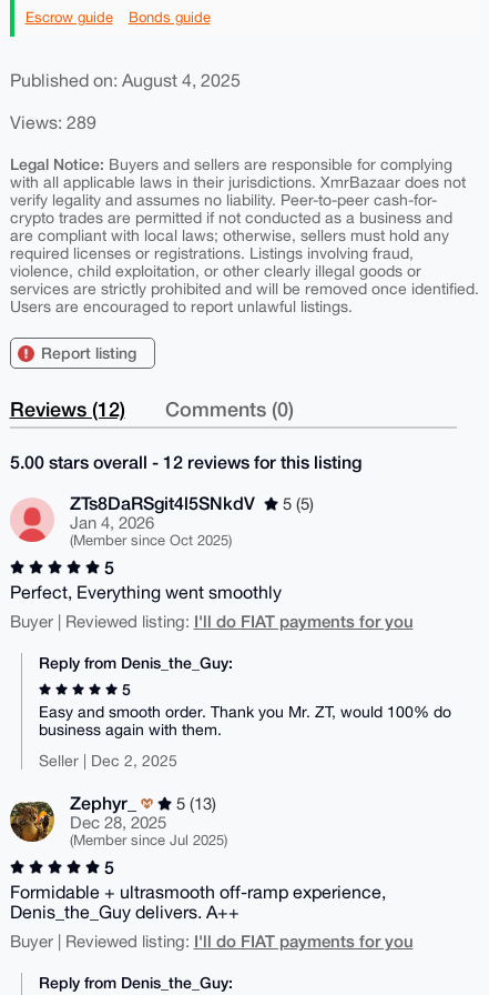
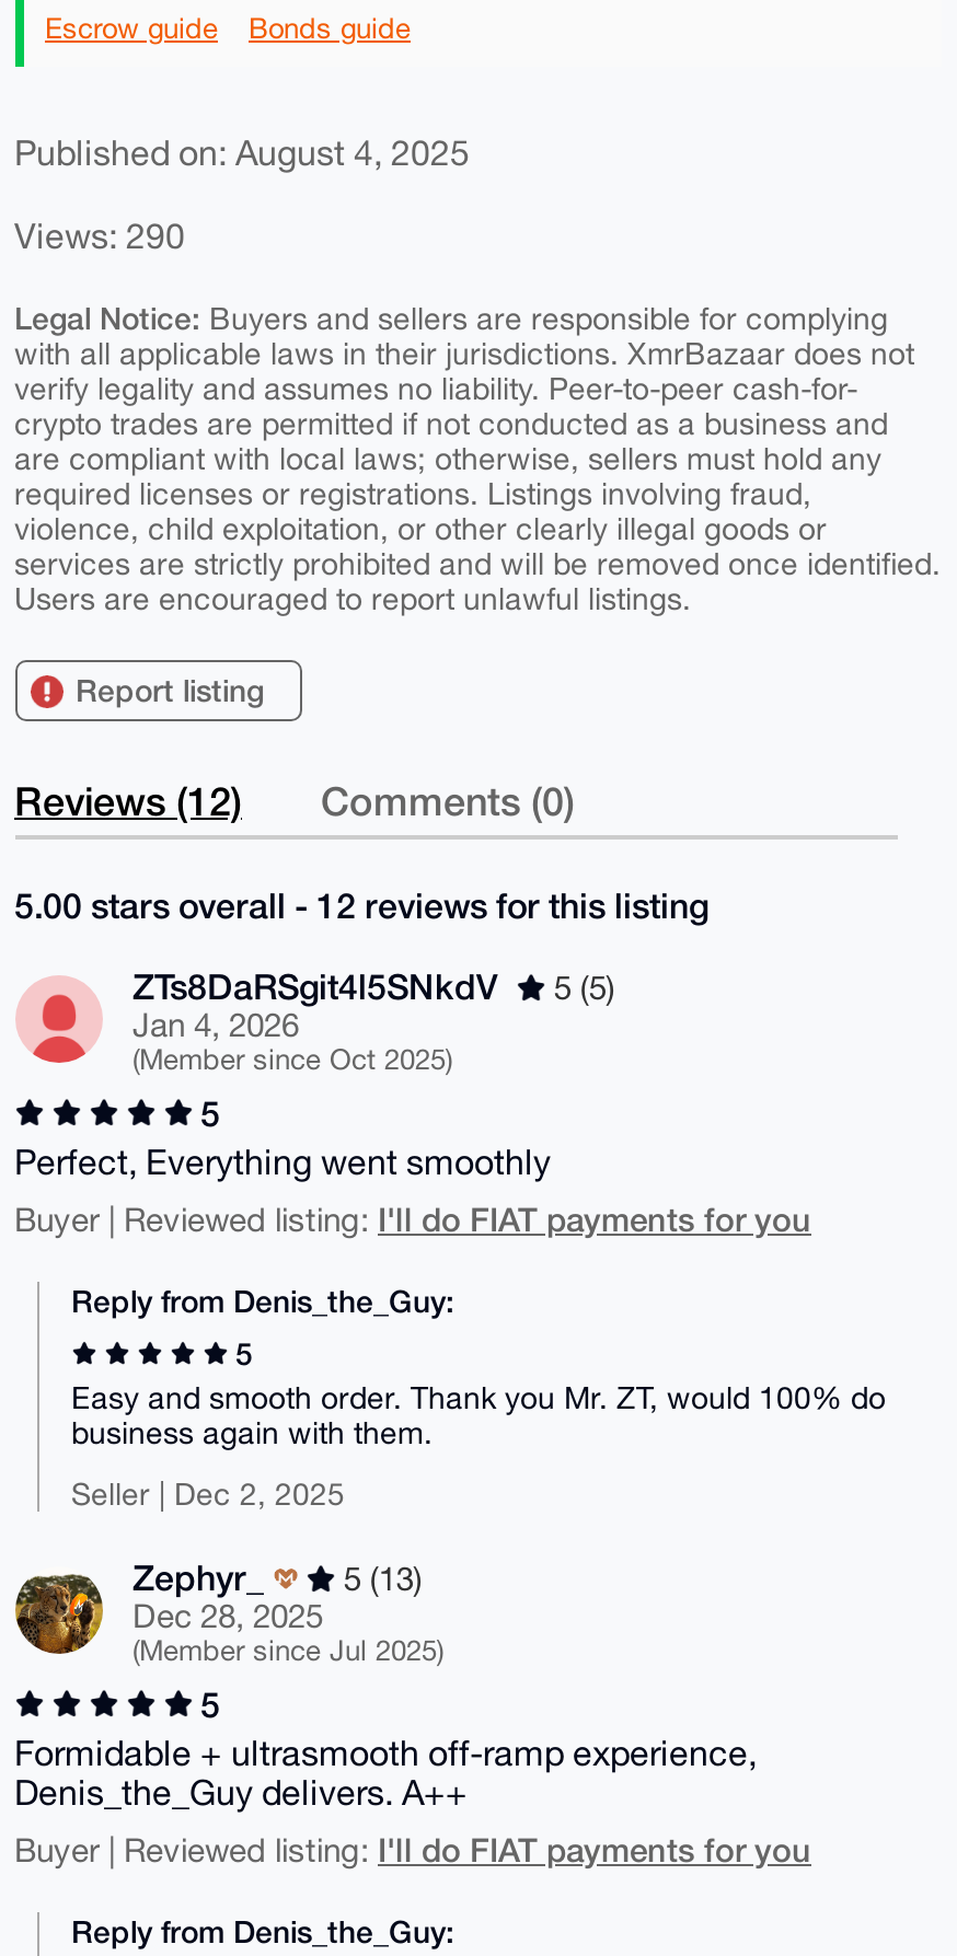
- Views: 289
+ Views: 290
